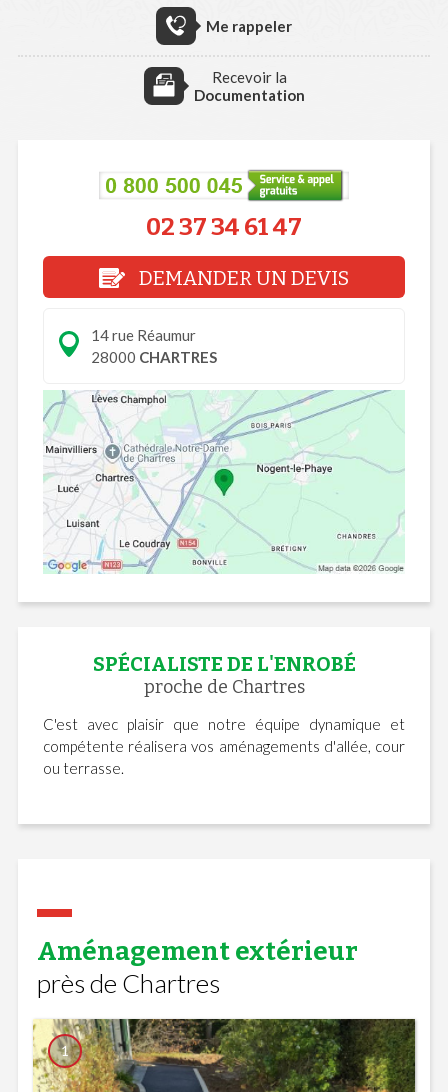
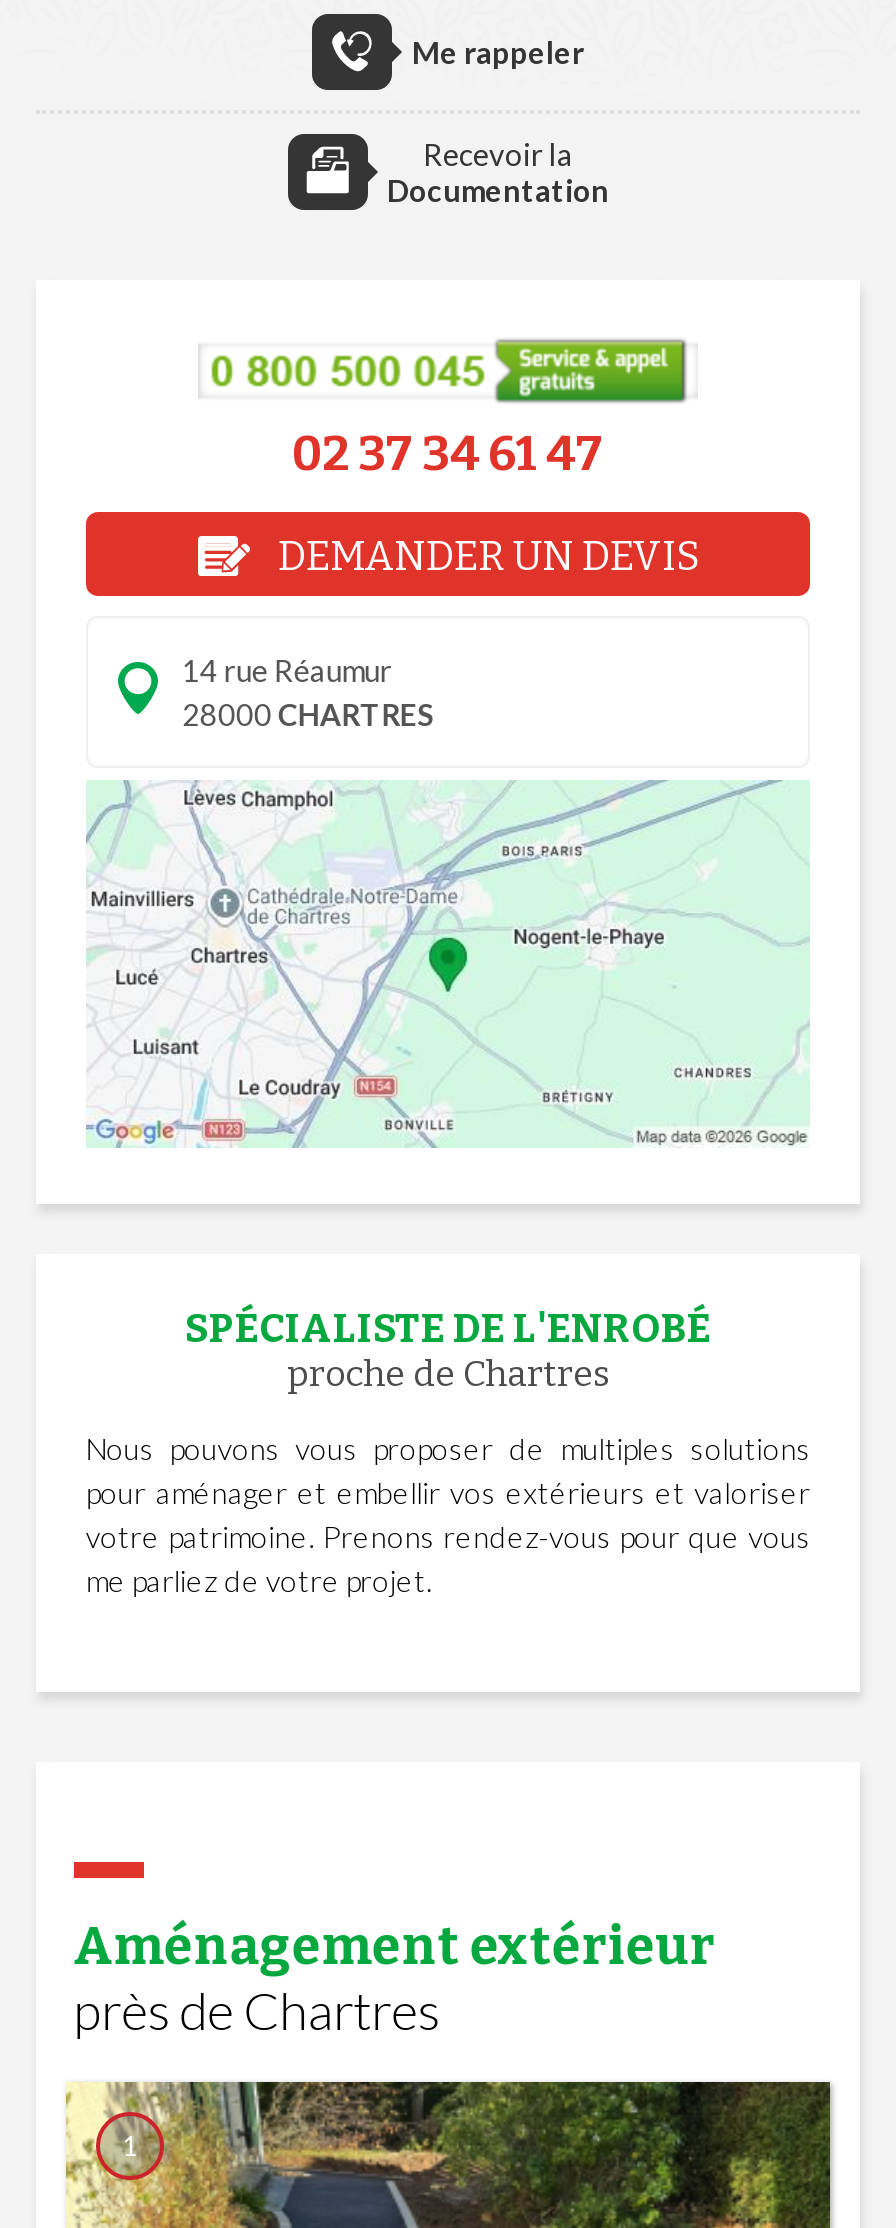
- C'est avec plaisir que notre équipe dynamique et
- compétente réalisera vos aménagements d'allée, cour
- ou terrasse.
+ Nous pouvons vous proposer de multiples solutions
+ pour aménager et embellir vos extérieurs et valoriser
+ votre patrimoine. Prenons rendez-vous pour que vous
+ me parliez de votre projet.
